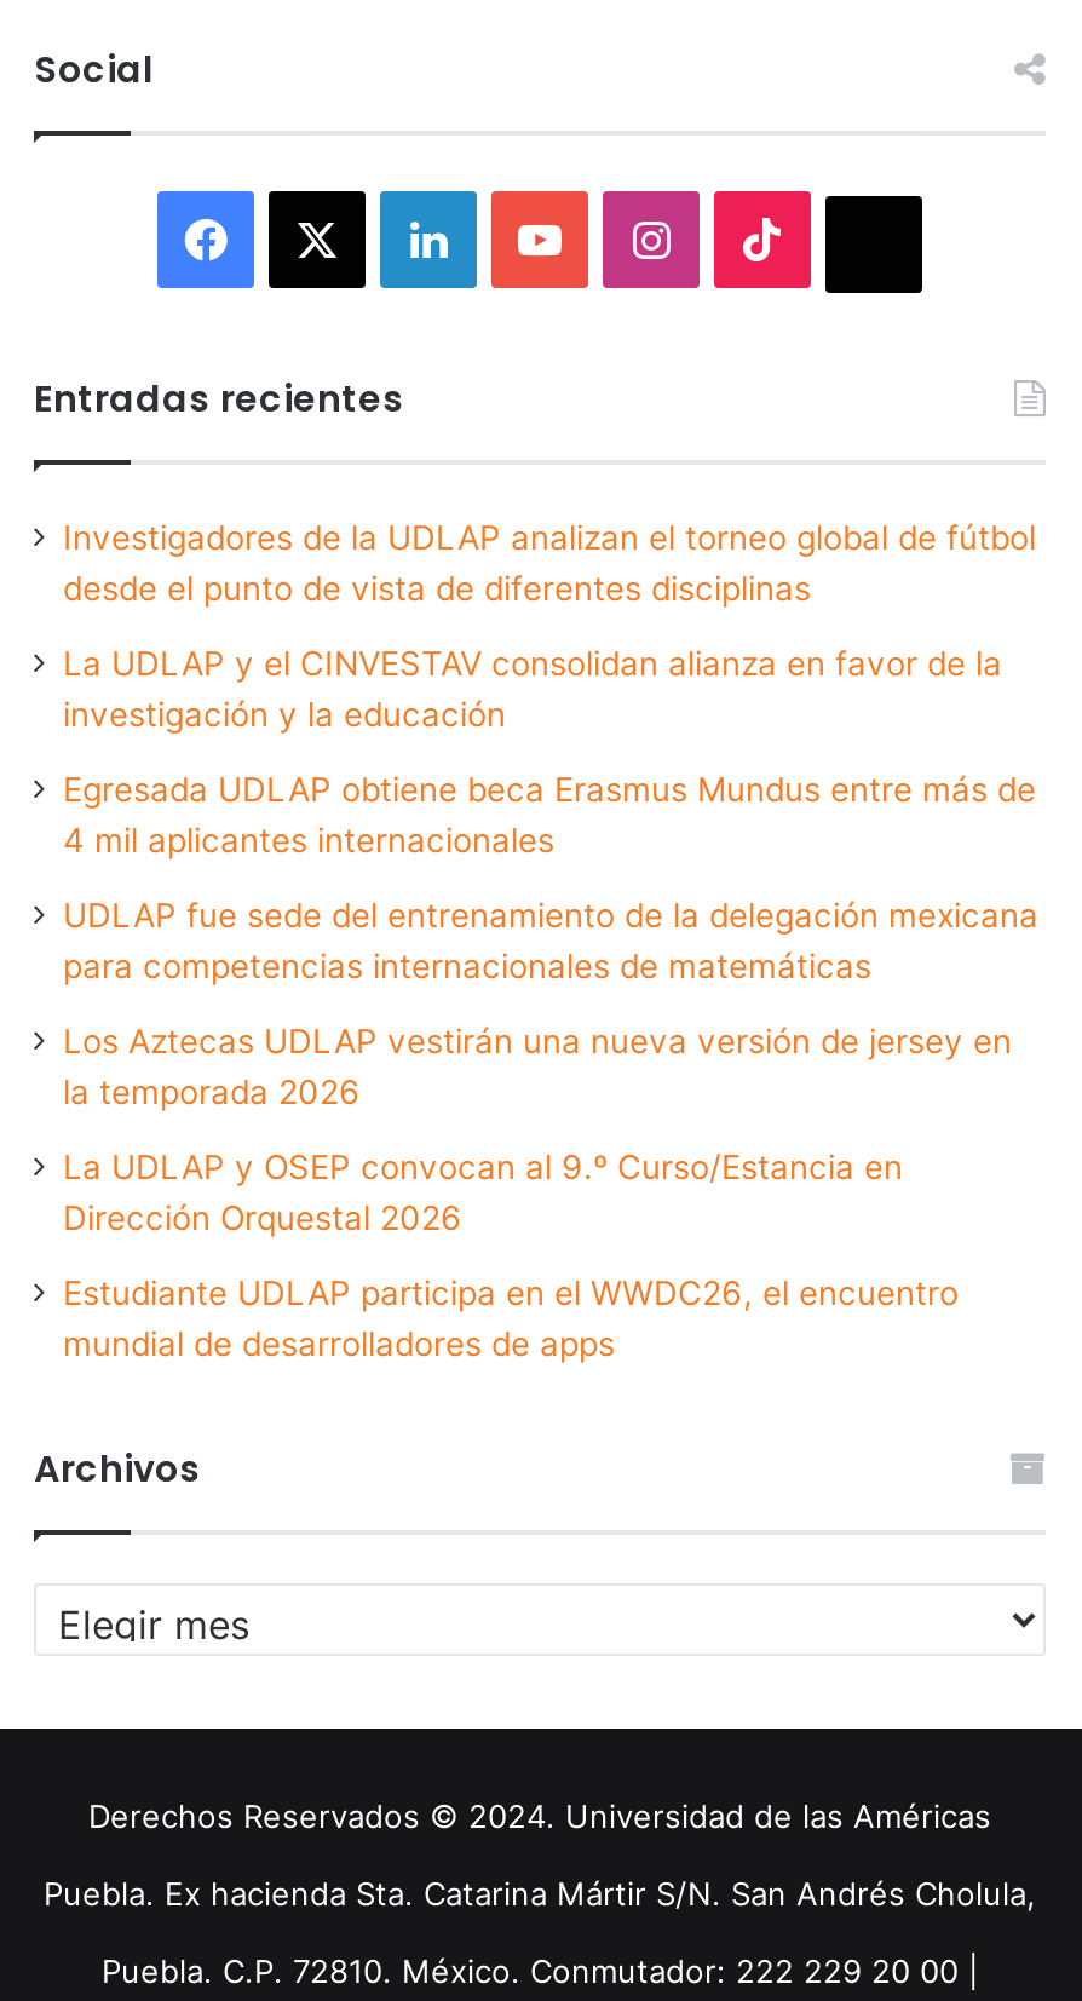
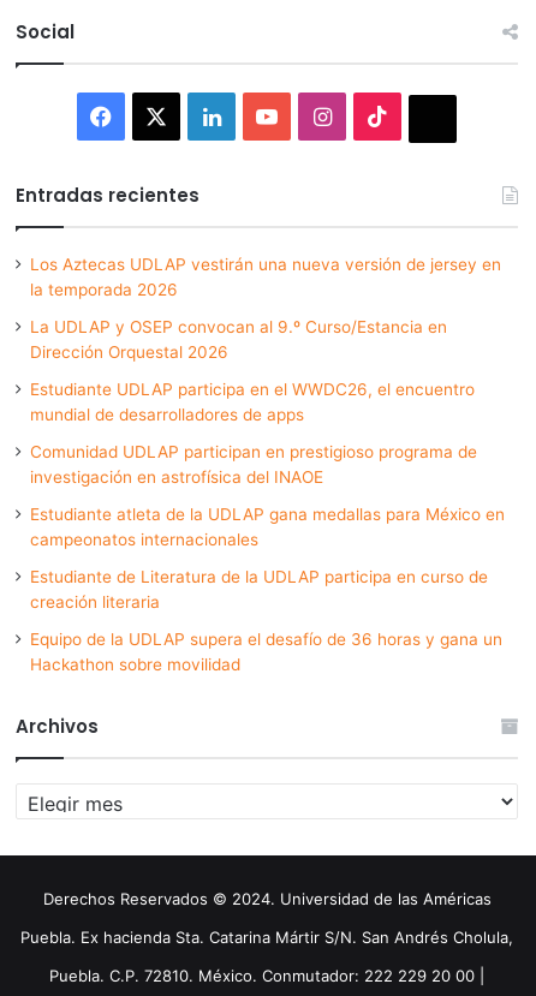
- Investigadores de la UDLAP analizan el torneo global de fútbol
- desde el punto de vista de diferentes disciplinas
- La UDLAP y el CINVESTAV consolidan alianza en favor de la
- investigación y la educación
- Egresada UDLAP obtiene beca Erasmus Mundus entre más de
- 4 mil aplicantes internacionales
- UDLAP fue sede del entrenamiento de la delegación mexicana
- para competencias internacionales de matemáticas

moved up: Los Aztecas UDLAP vestirán una nueva versión de jersey en | la temporada 2026 | La UDLAP y OSEP convocan al 9.º Curso/Estancia en | Dirección Orquestal 2026 | Estudiante UDLAP participa en el WWDC26, el encuentro | mundial de desarrolladores de apps

+ Comunidad UDLAP participan en prestigioso programa de
+ investigación en astrofísica del INAOE
+ Estudiante atleta de la UDLAP gana medallas para México en
+ campeonatos internacionales
+ Estudiante de Literatura de la UDLAP participa en curso de
+ creación literaria
+ Equipo de la UDLAP supera el desafío de 36 horas y gana un
+ Hackathon sobre movilidad
